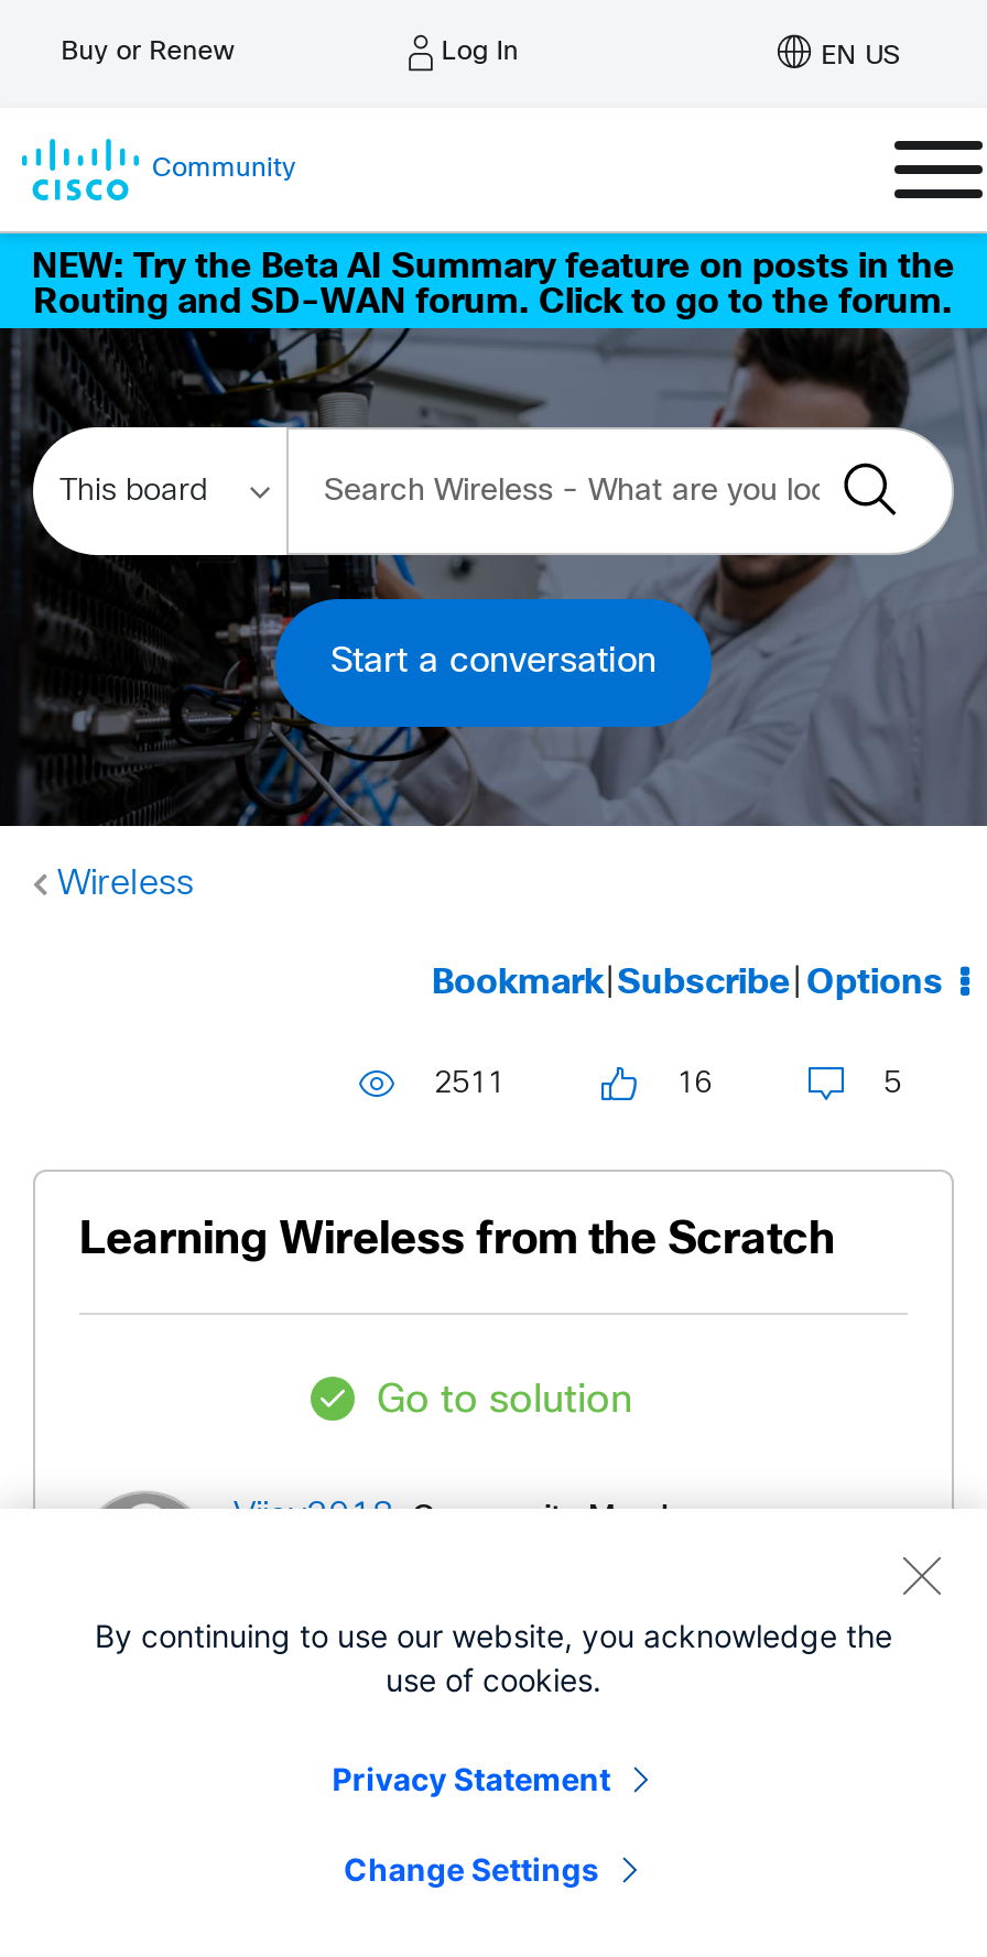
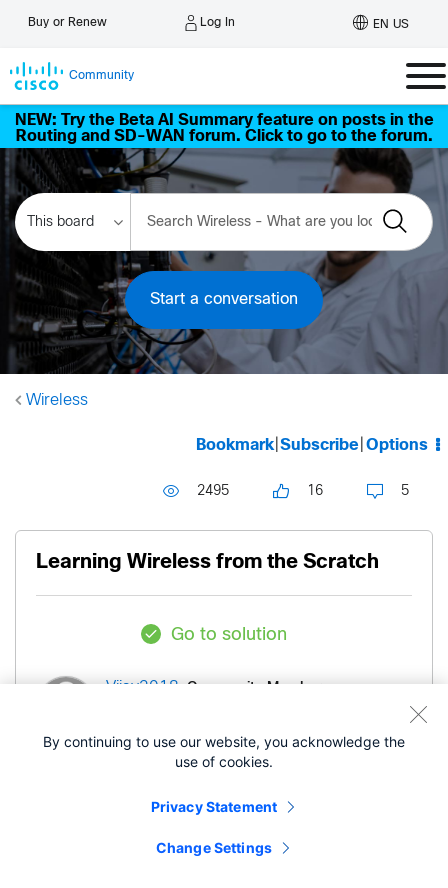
- 2511
+ 2495
